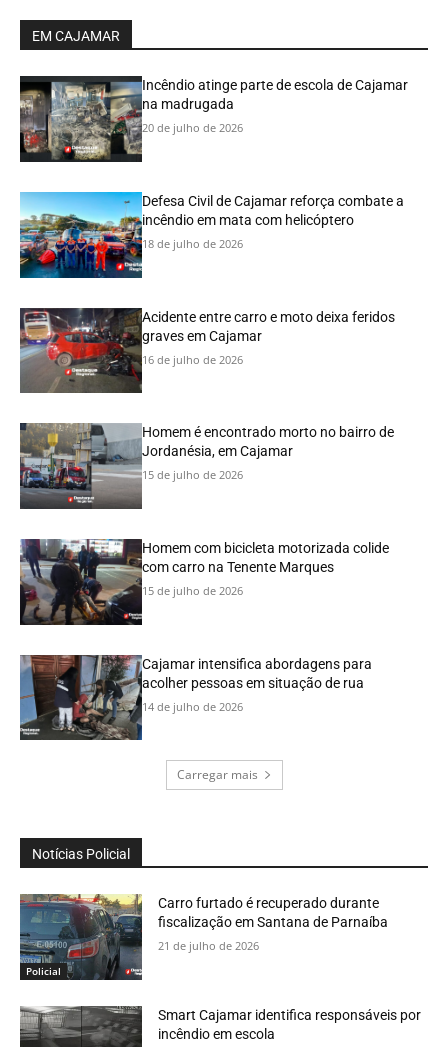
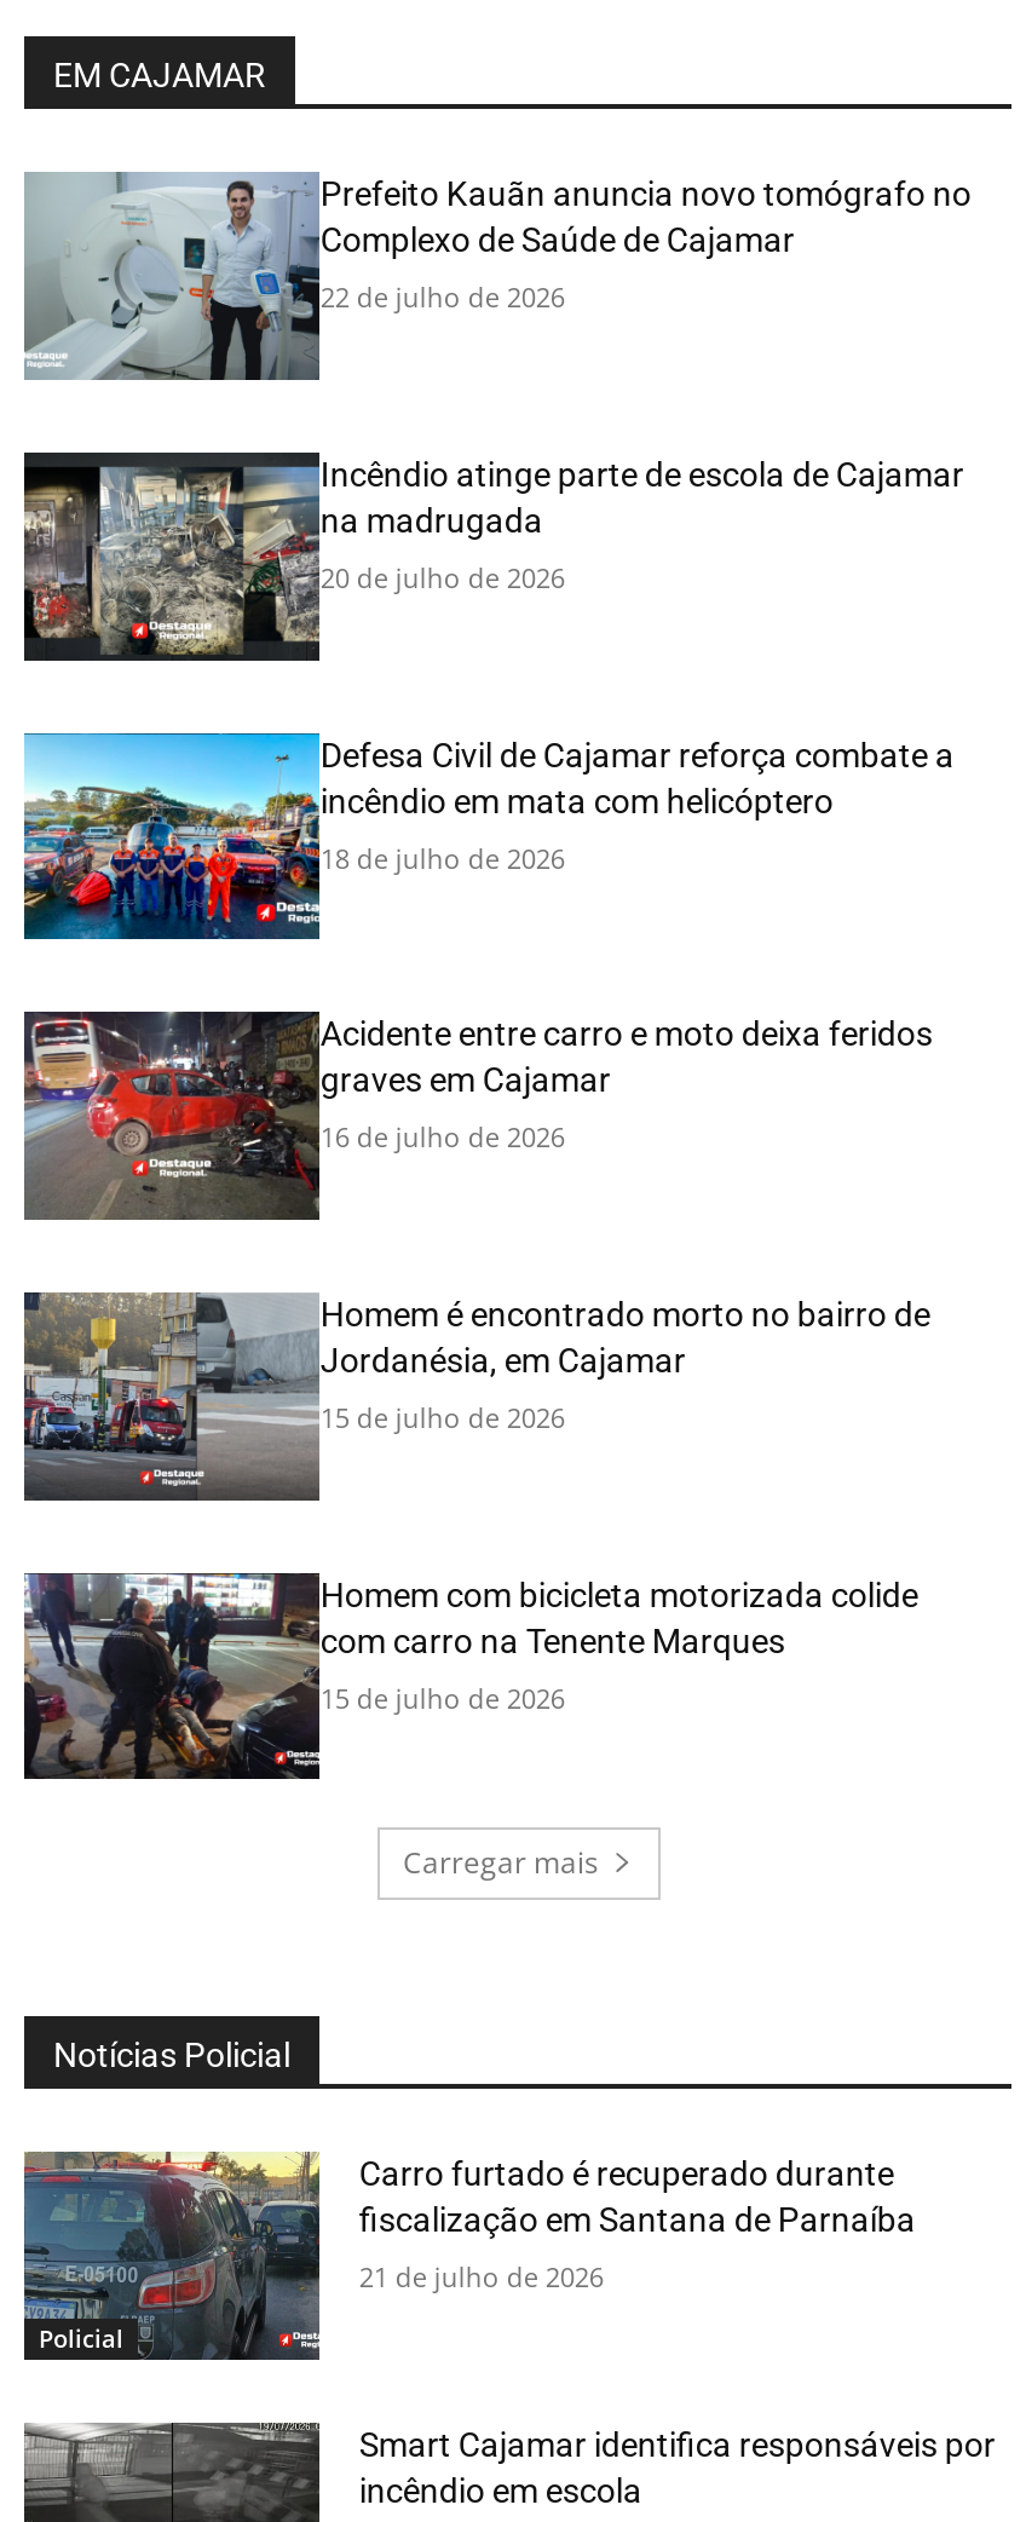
+ [image]
+ Prefeito Kauãn anuncia novo tomógrafo no
+ Complexo de Saúde de Cajamar
+ 22 de julho de 2026

moved down: [image] | Incêndio atinge parte de escola de Cajamar | na madrugada | ... | Homem com bicicleta motorizada colide | com carro na Tenente Marques

moved down: [image]

- [image]
- Cajamar intensifica abordagens para
- acolher pessoas em situação de rua
- 14 de julho de 2026
